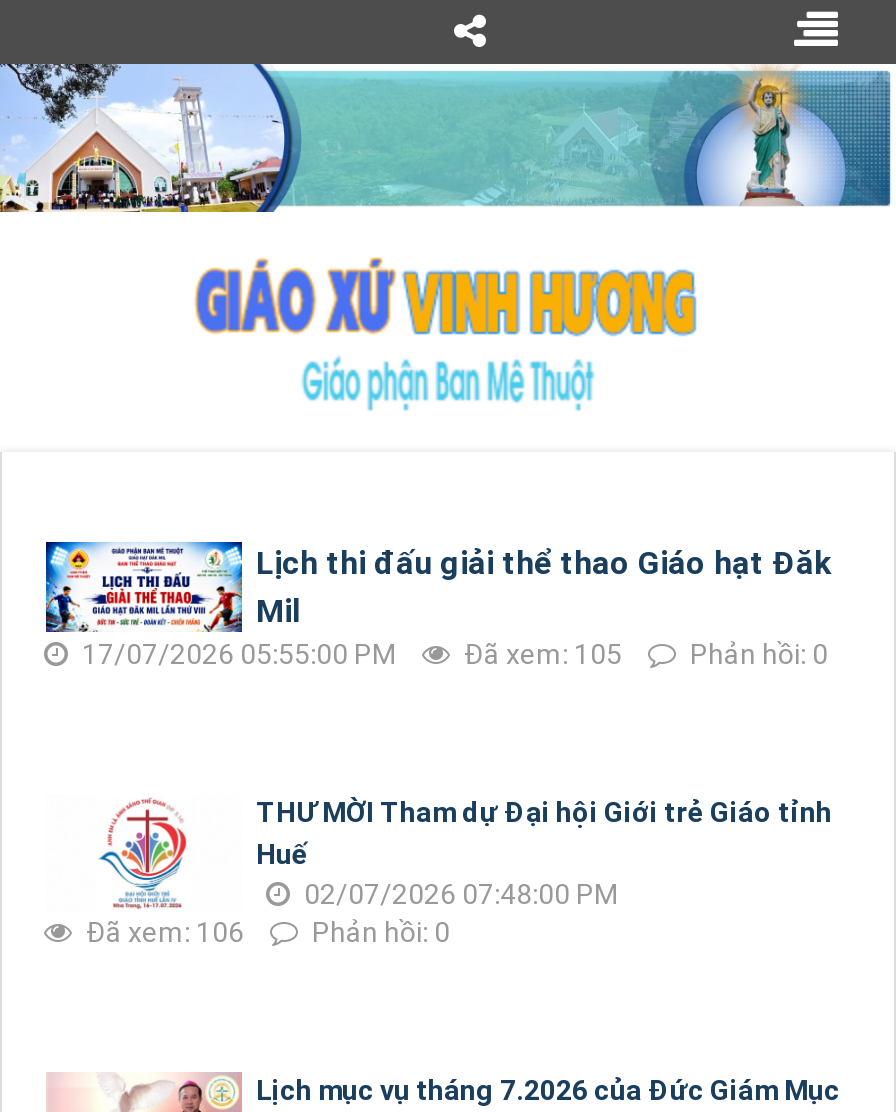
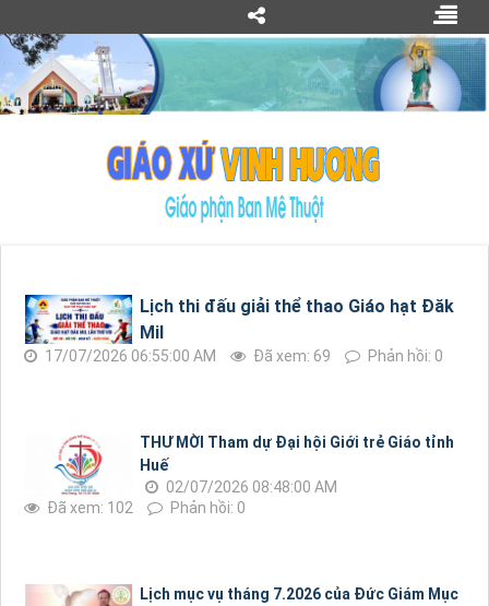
- 17/07/2026 05:55:00 PM
- Đã xem: 105
+ 17/07/2026 06:55:00 AM
+ Đã xem: 69

- 02/07/2026 07:48:00 PM
- Đã xem: 106
+ 02/07/2026 08:48:00 AM
+ Đã xem: 102
